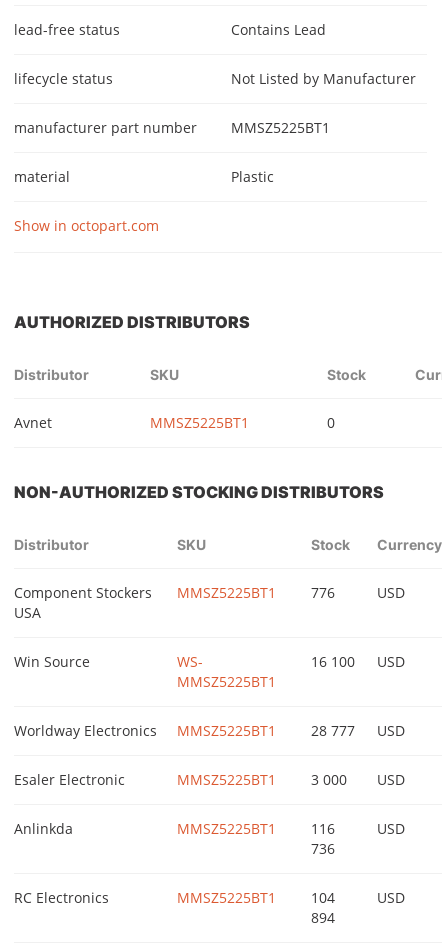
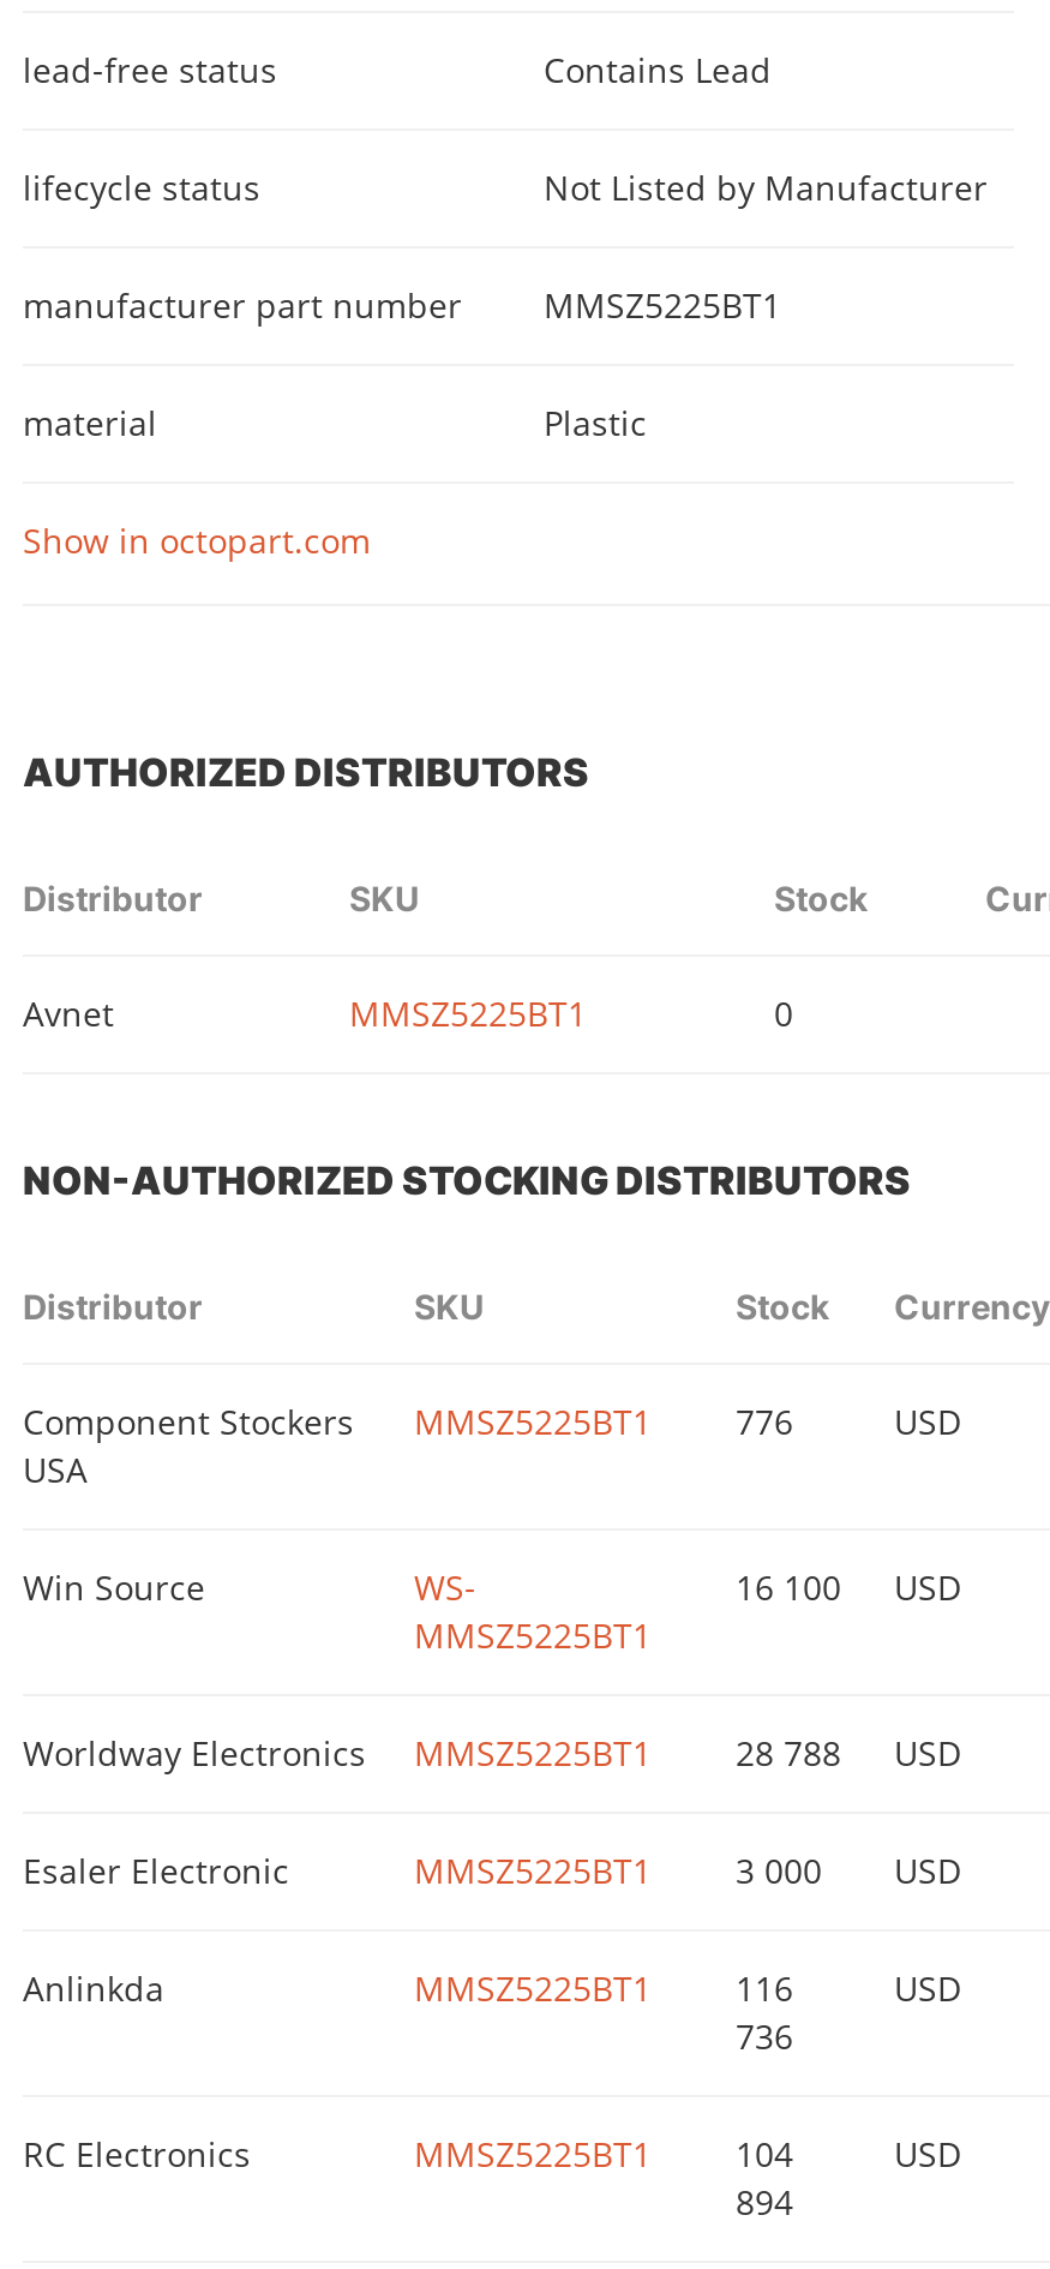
- Worldway Electronics MMSZ5225BT1 28 777 USD
+ Worldway Electronics MMSZ5225BT1 28 788 USD
